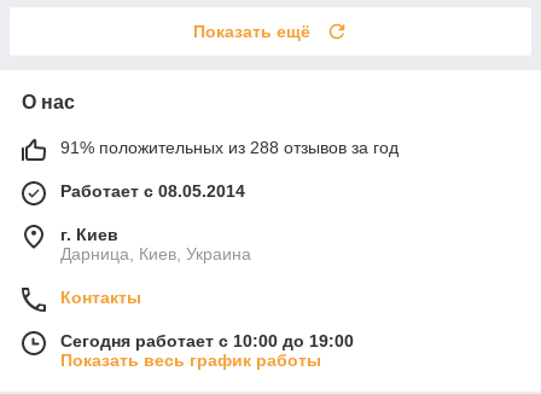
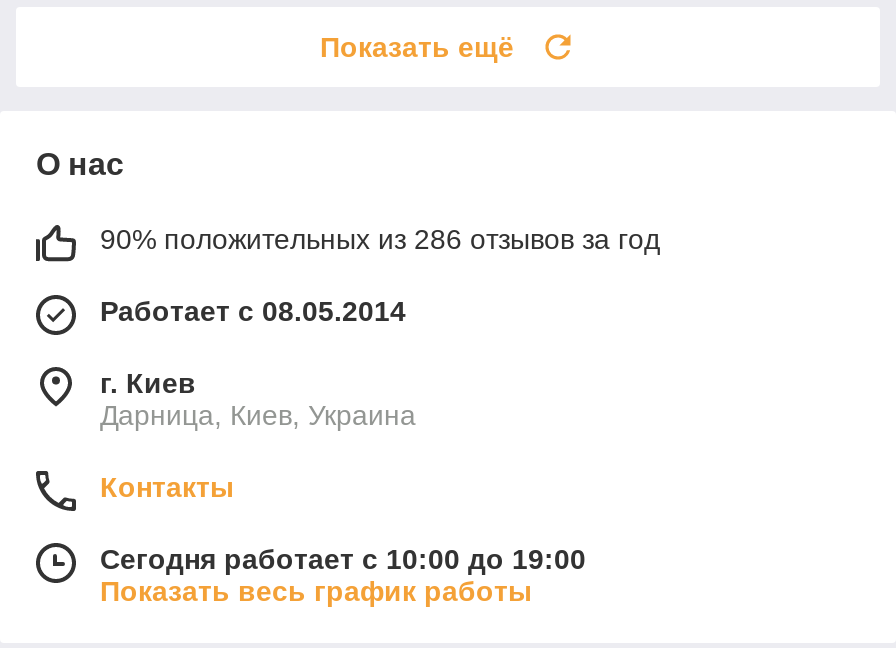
- 91% положительных из 288 отзывов за год
+ 90% положительных из 286 отзывов за год
